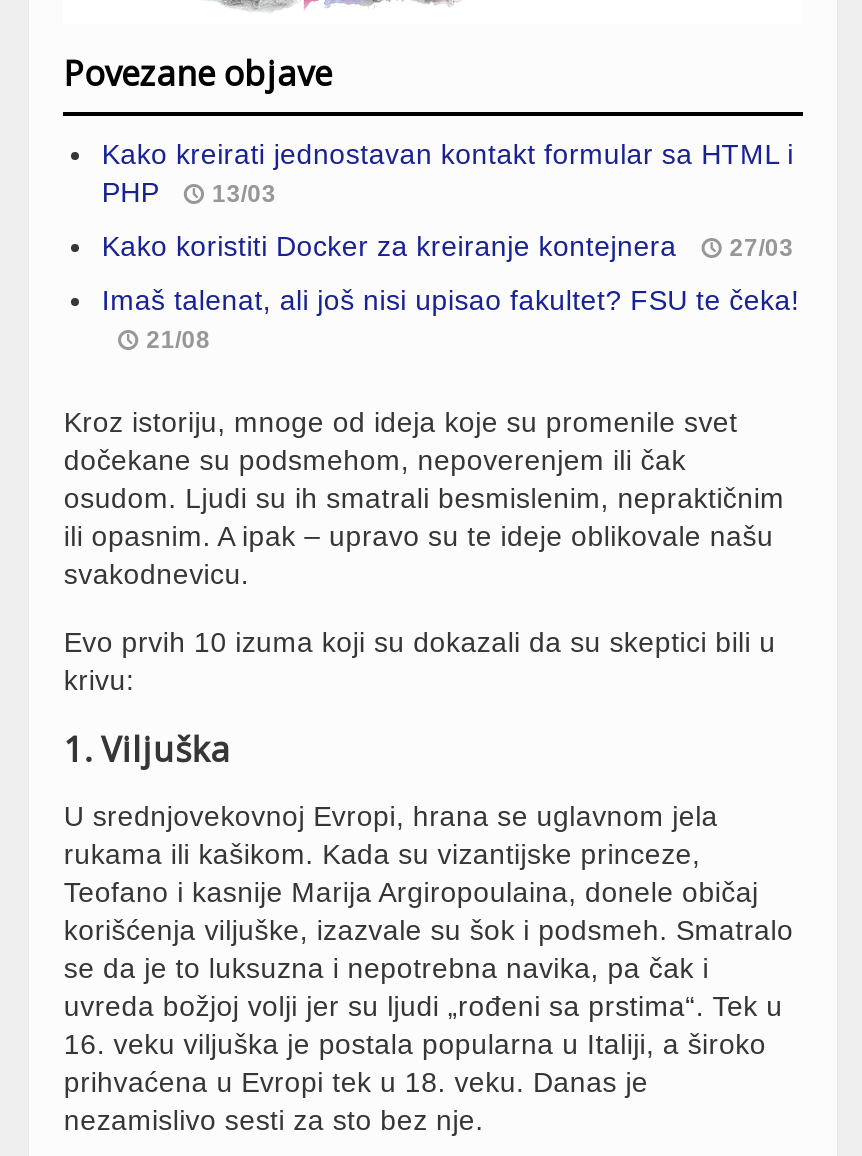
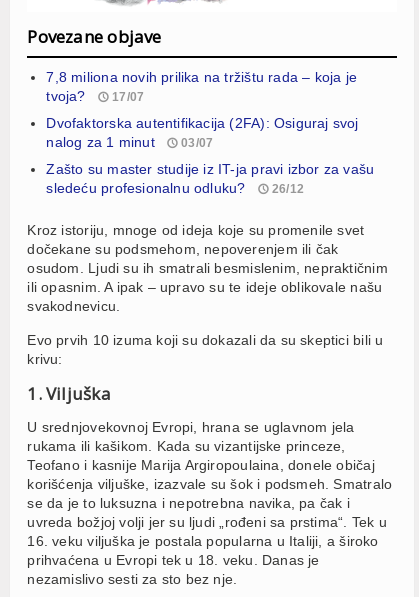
- Kako kreirati jednostavan kontakt formular sa HTML i
- PHP
- 13/03
+ 7,8 miliona novih prilika na tržištu rada – koja je
+ tvoja?
+ 17/07

- Kako koristiti Docker za kreiranje kontejnera
- 27/03
+ Dvofaktorska autentifikacija (2FA): Osiguraj svoj
+ nalog za 1 minut
+ 03/07

- Imaš talenat, ali još nisi upisao fakultet? FSU te čeka!
- 21/08
+ Zašto su master studije iz IT-ja pravi izbor za vašu
+ sledeću profesionalnu odluku?
+ 26/12
